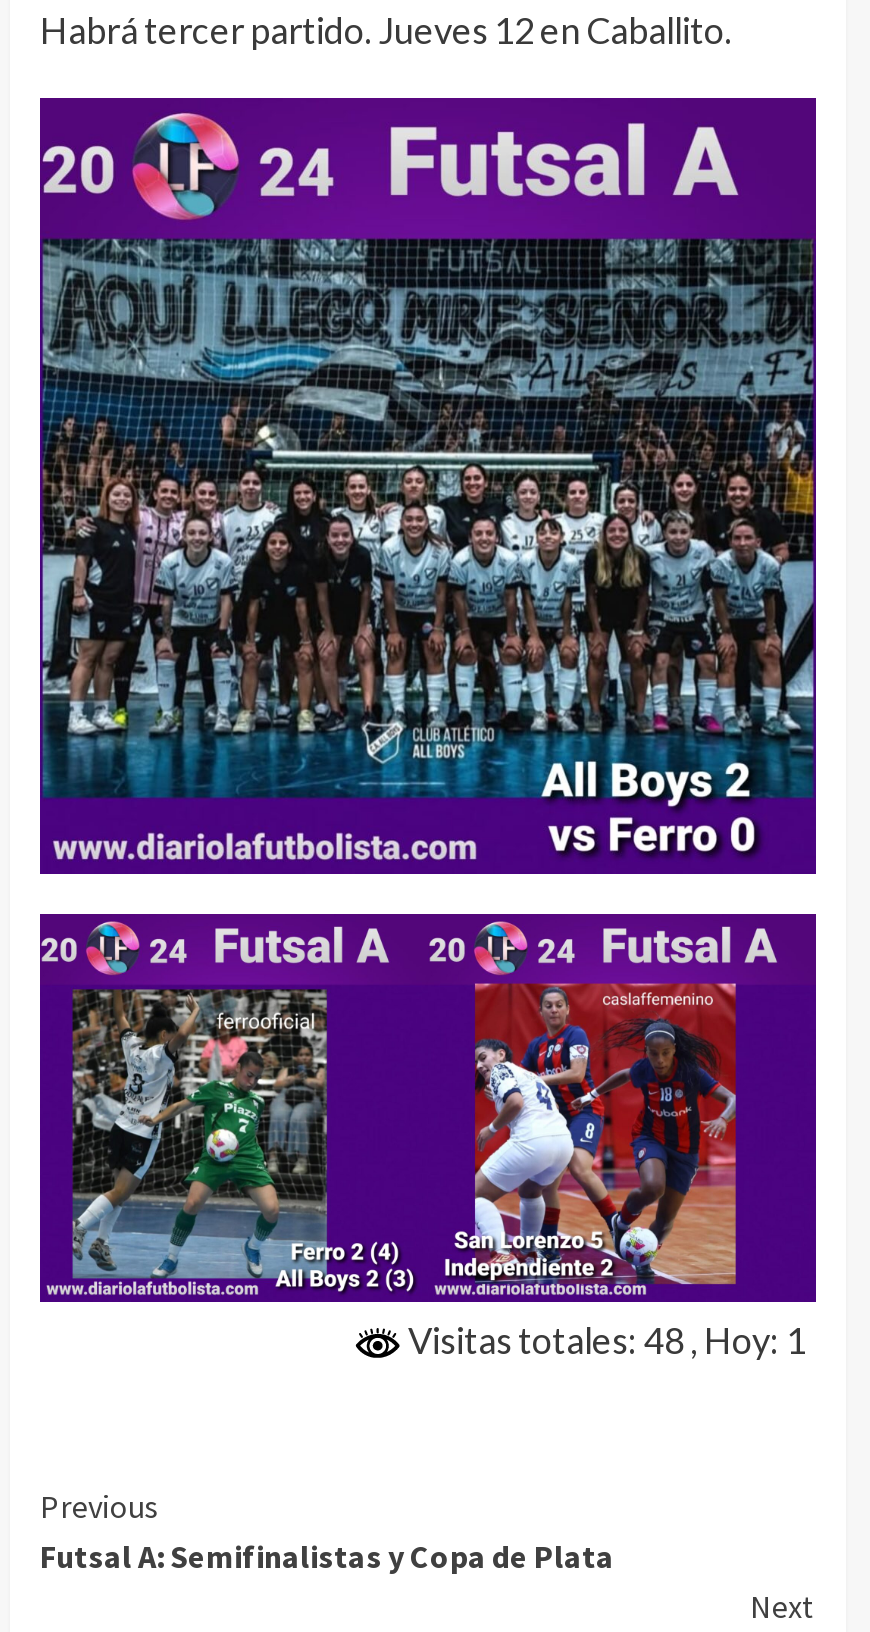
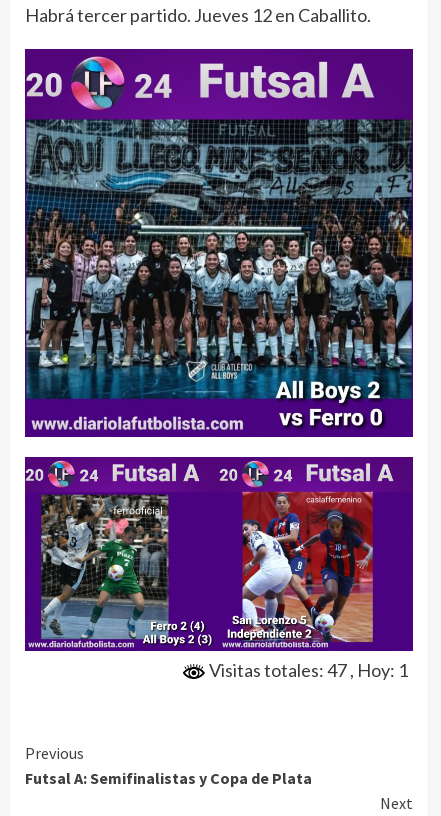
- Visitas totales: 48, Hoy: 1
+ Visitas totales: 47, Hoy: 1
